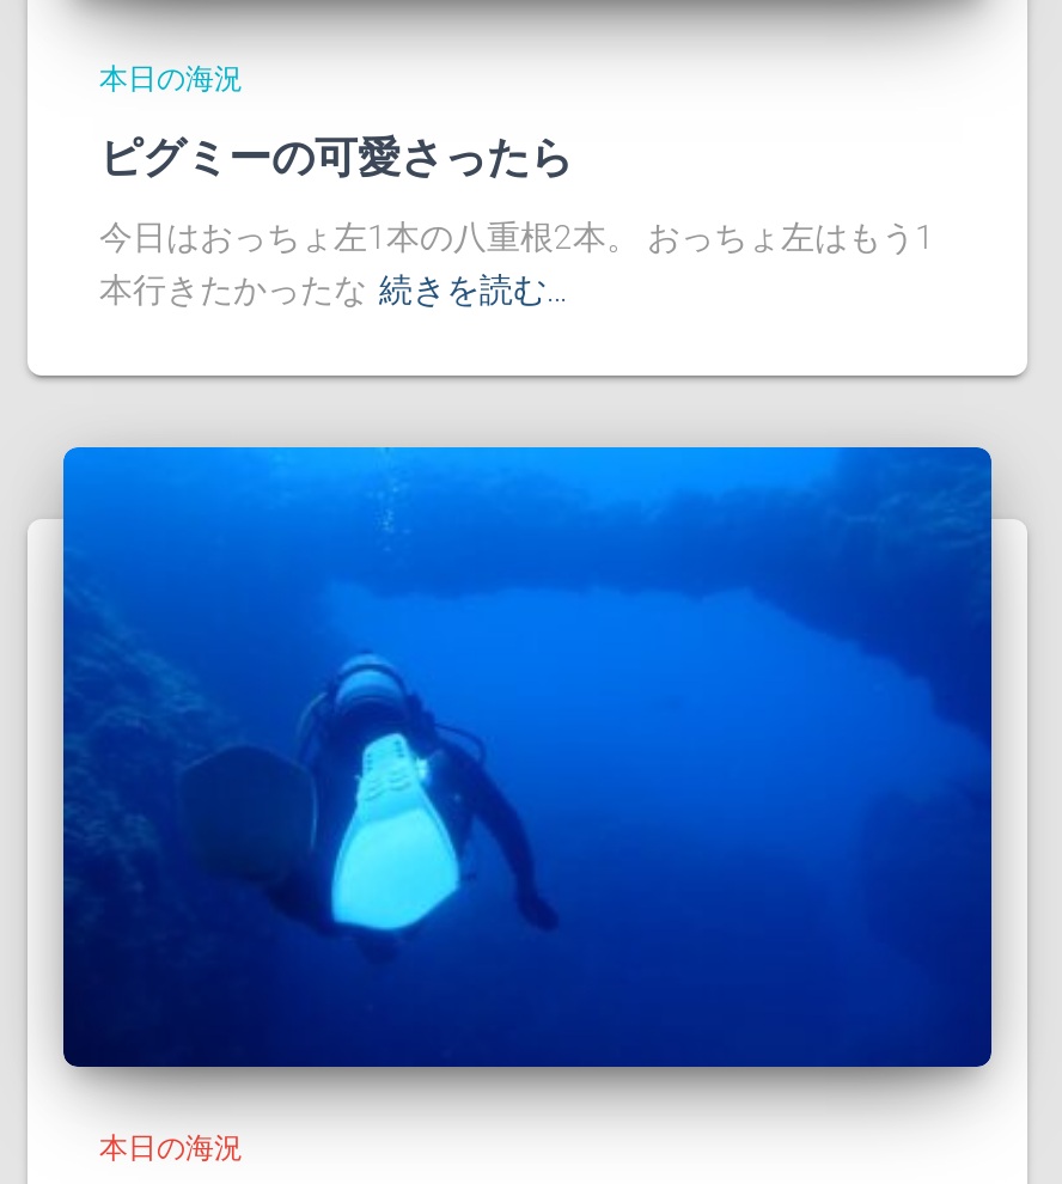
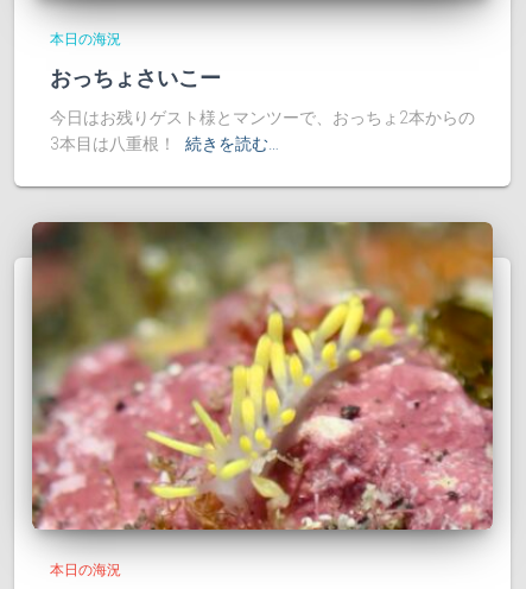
- ピグミーの可愛さったら
+ おっちょさいこー

- 今日はおっちょ左1本の八重根2本。 おっちょ左はもう1
- 本行きたかったな 続きを読む…
+ 今日はお残りゲスト様とマンツーで、おっちょ2本からの
+ 3本目は八重根！ 続きを読む…

- [image]
+ [image]
